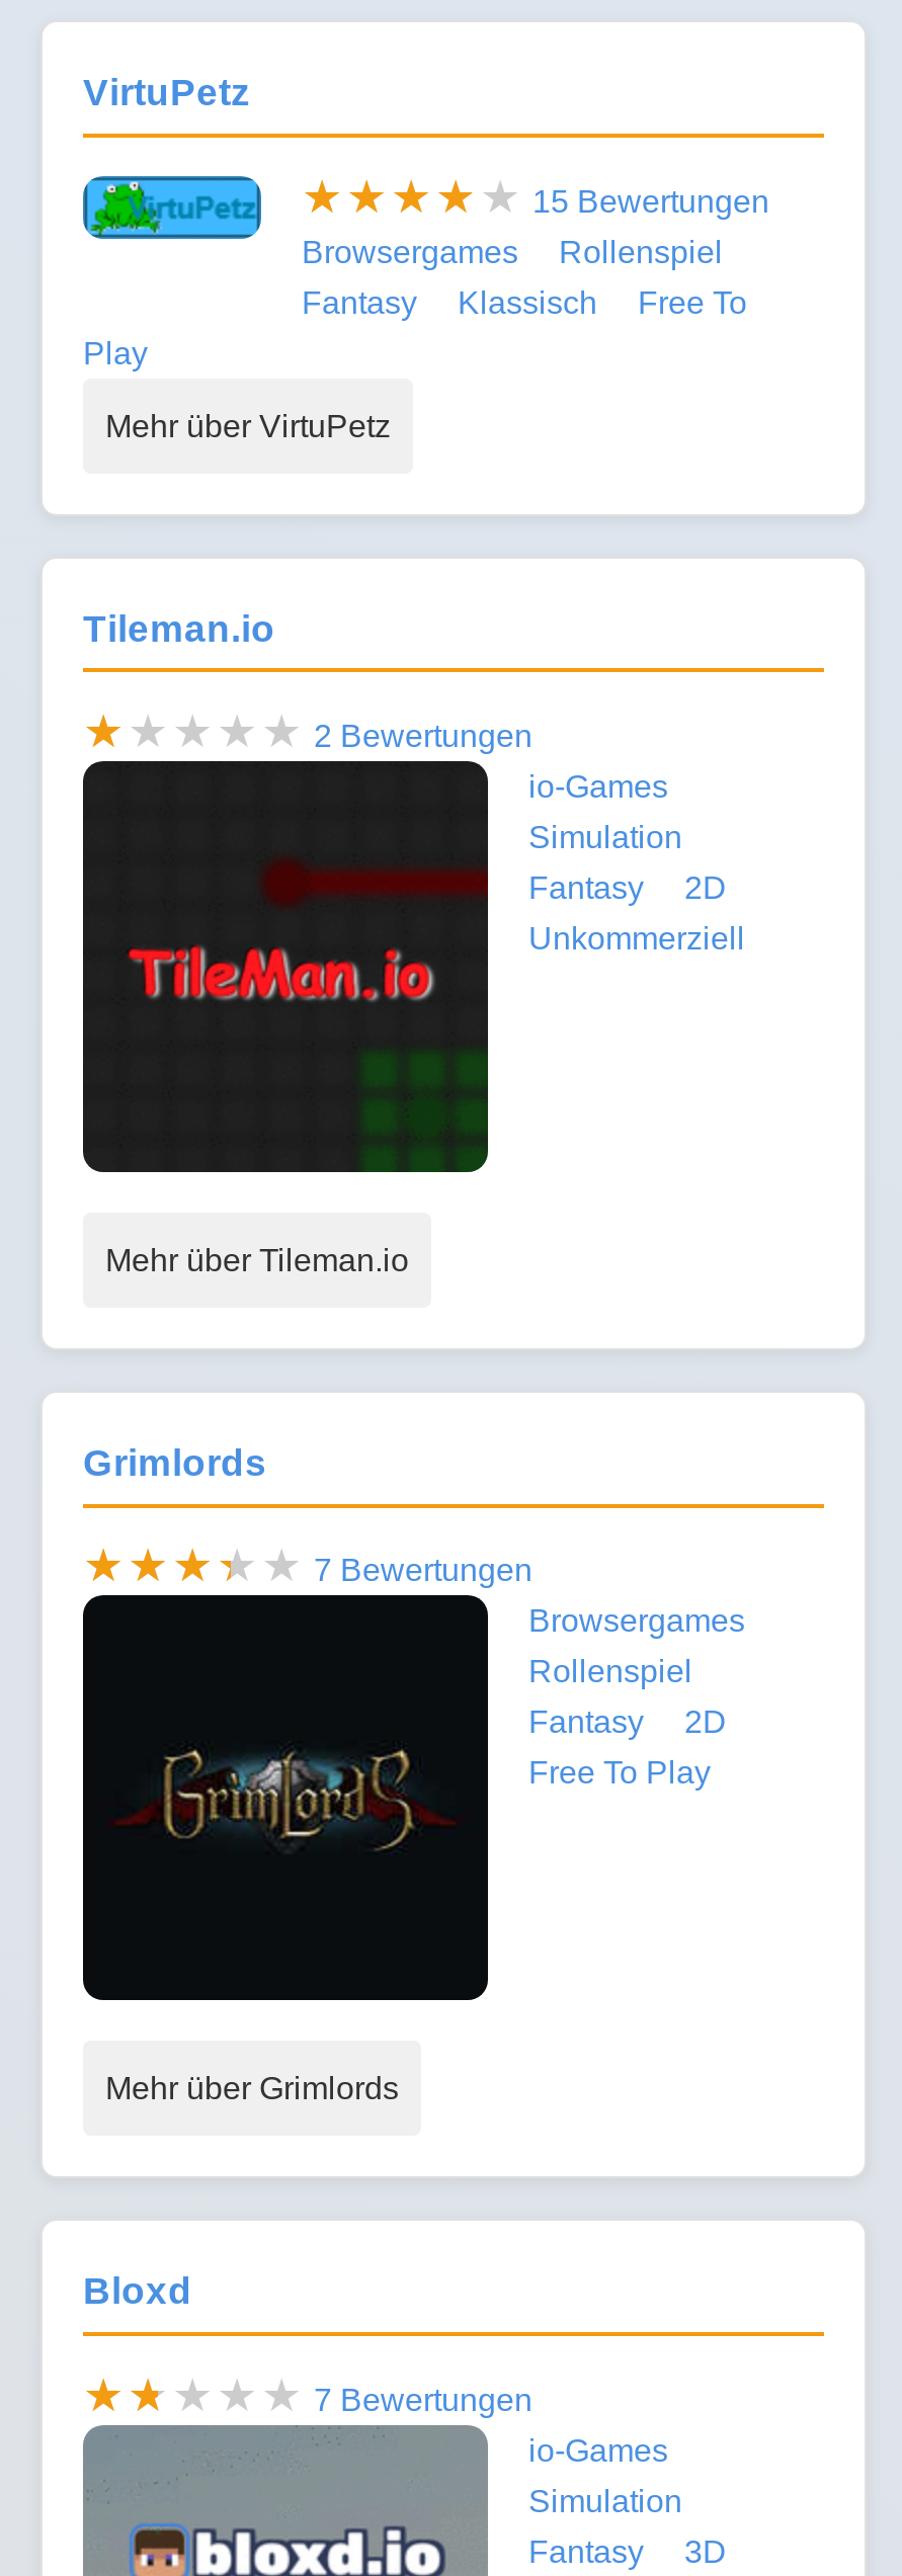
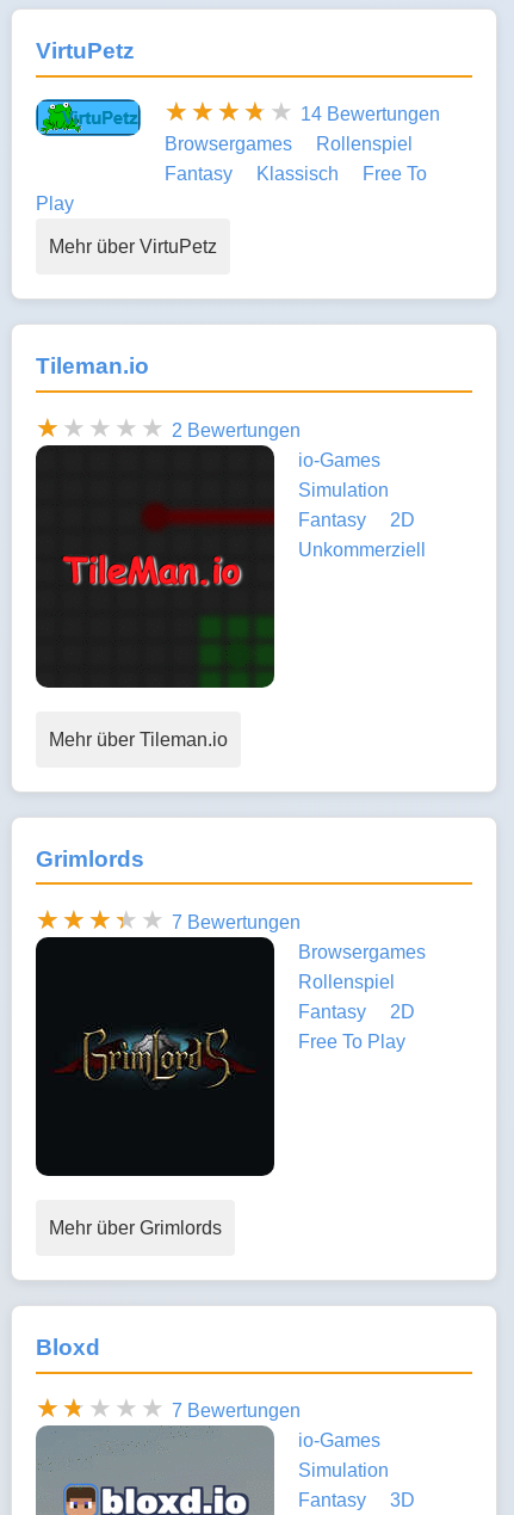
- 15 Bewertungen
+ 14 Bewertungen
